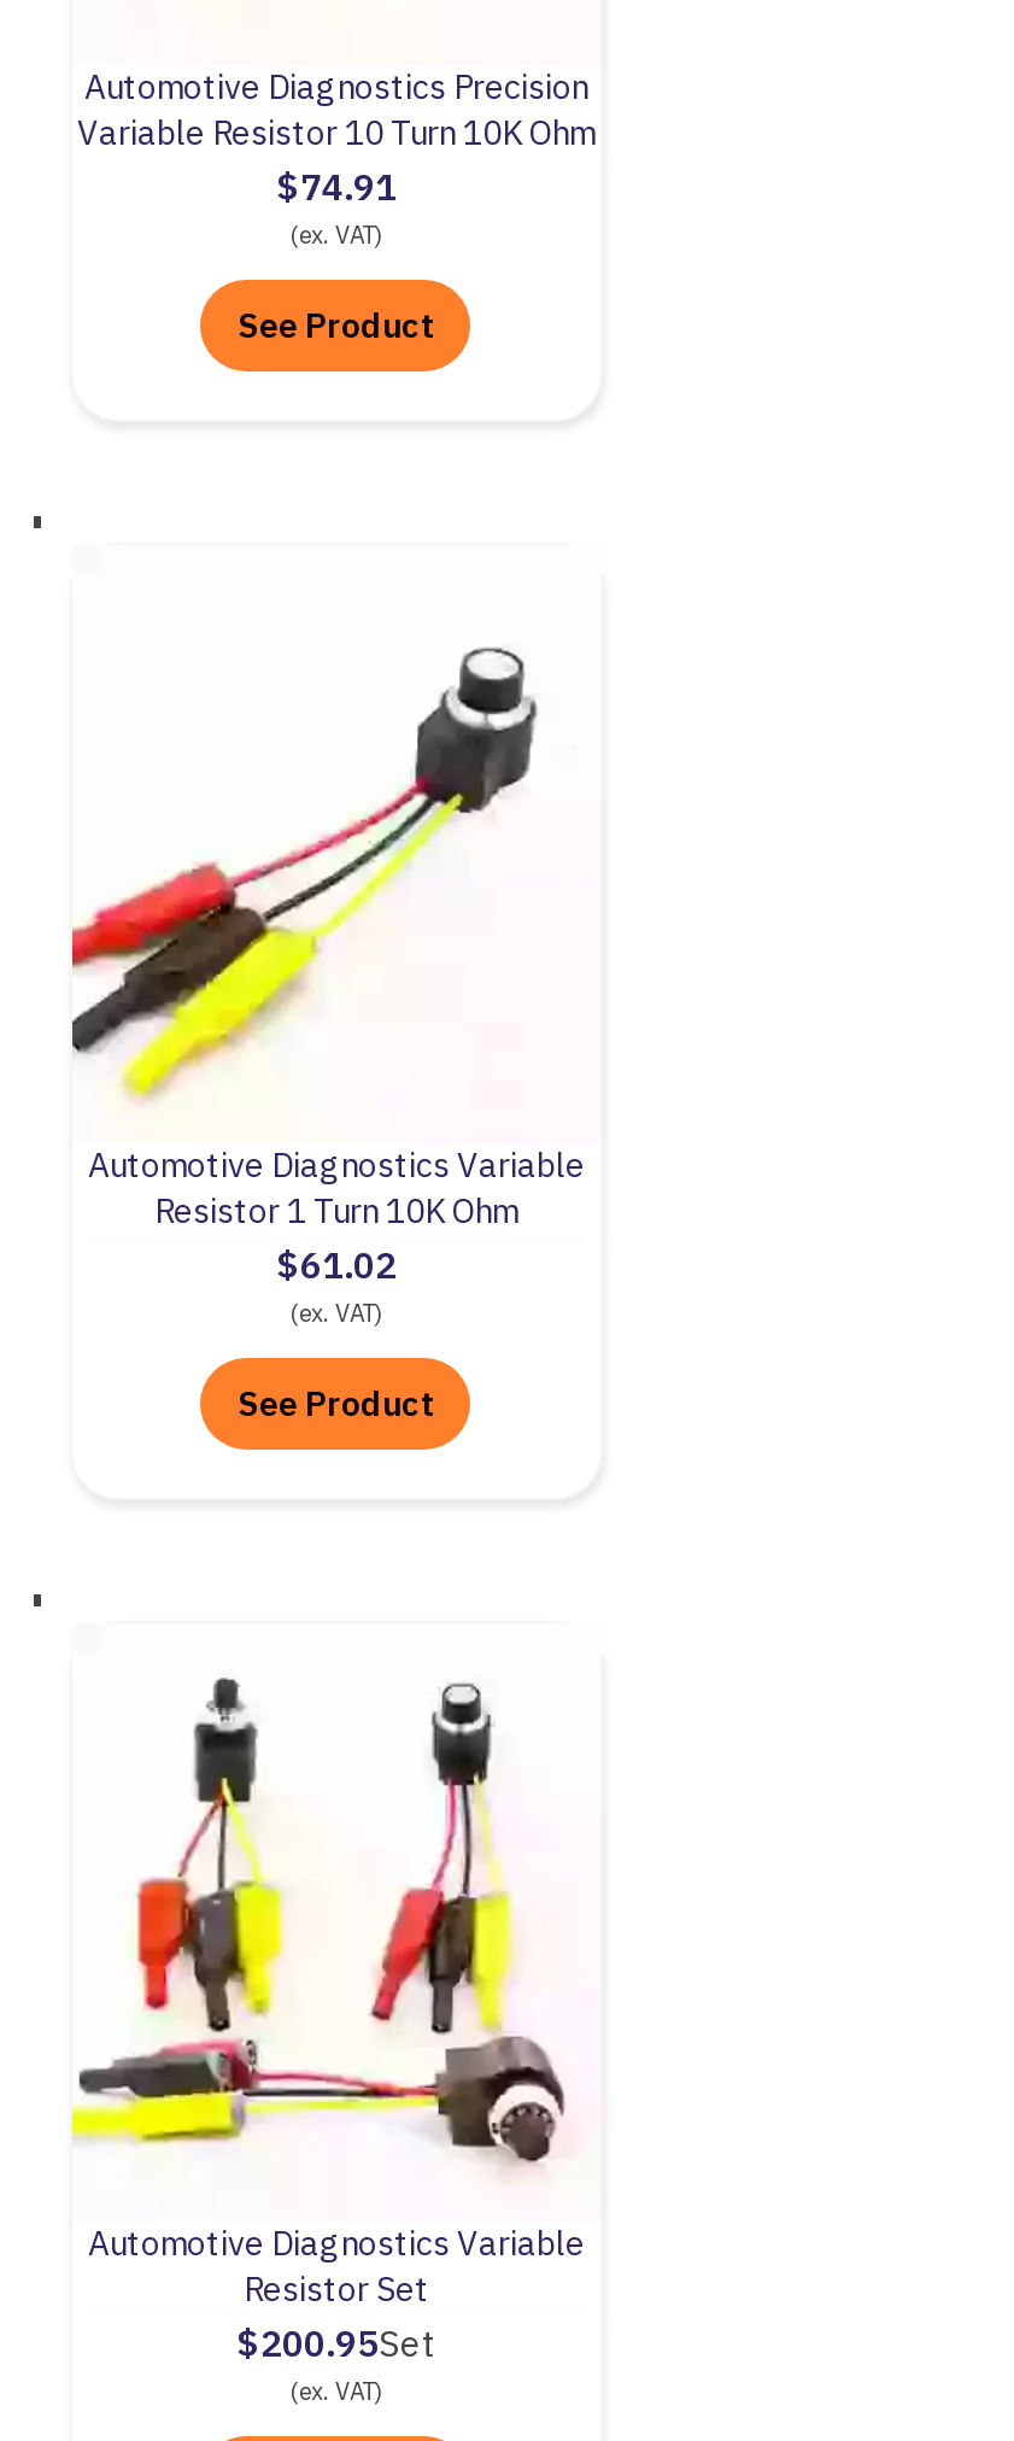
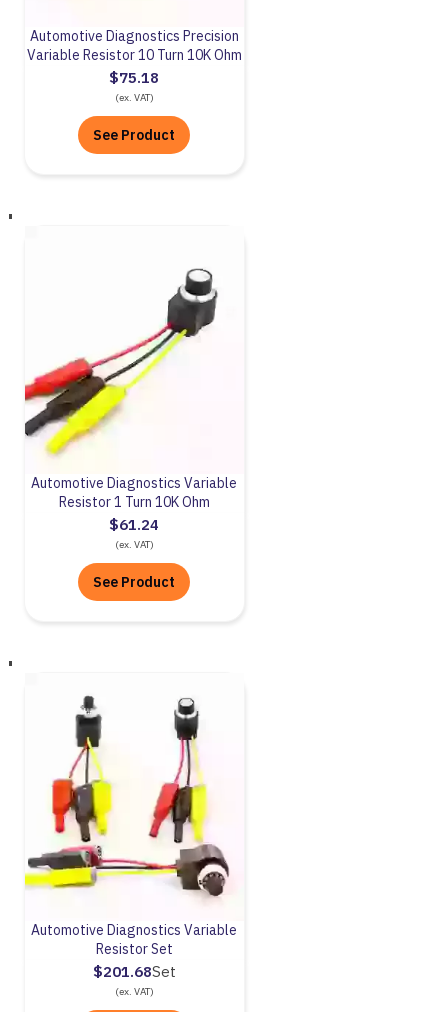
- $74.91
+ $75.18

- $61.02
+ $61.24

- $200.95Set
+ $201.68Set
